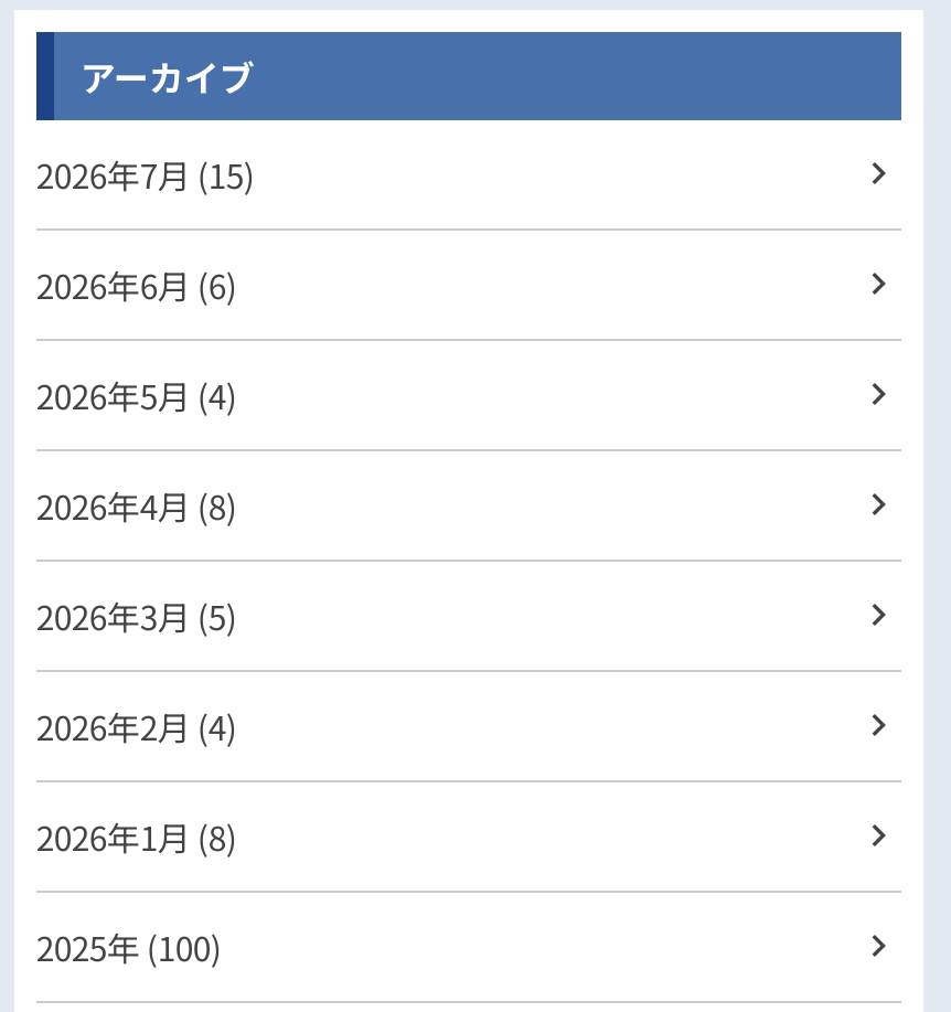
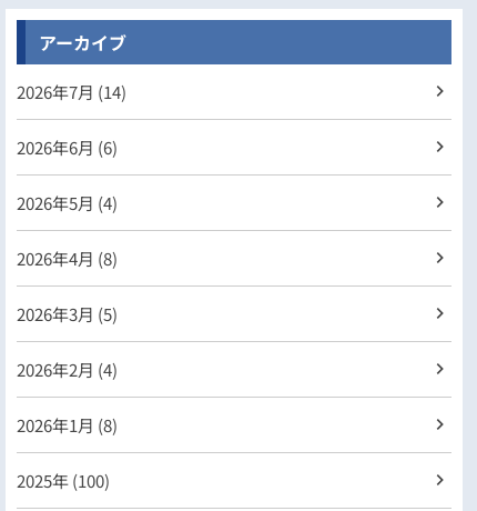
- 2026年7月 (15)
+ 2026年7月 (14)
